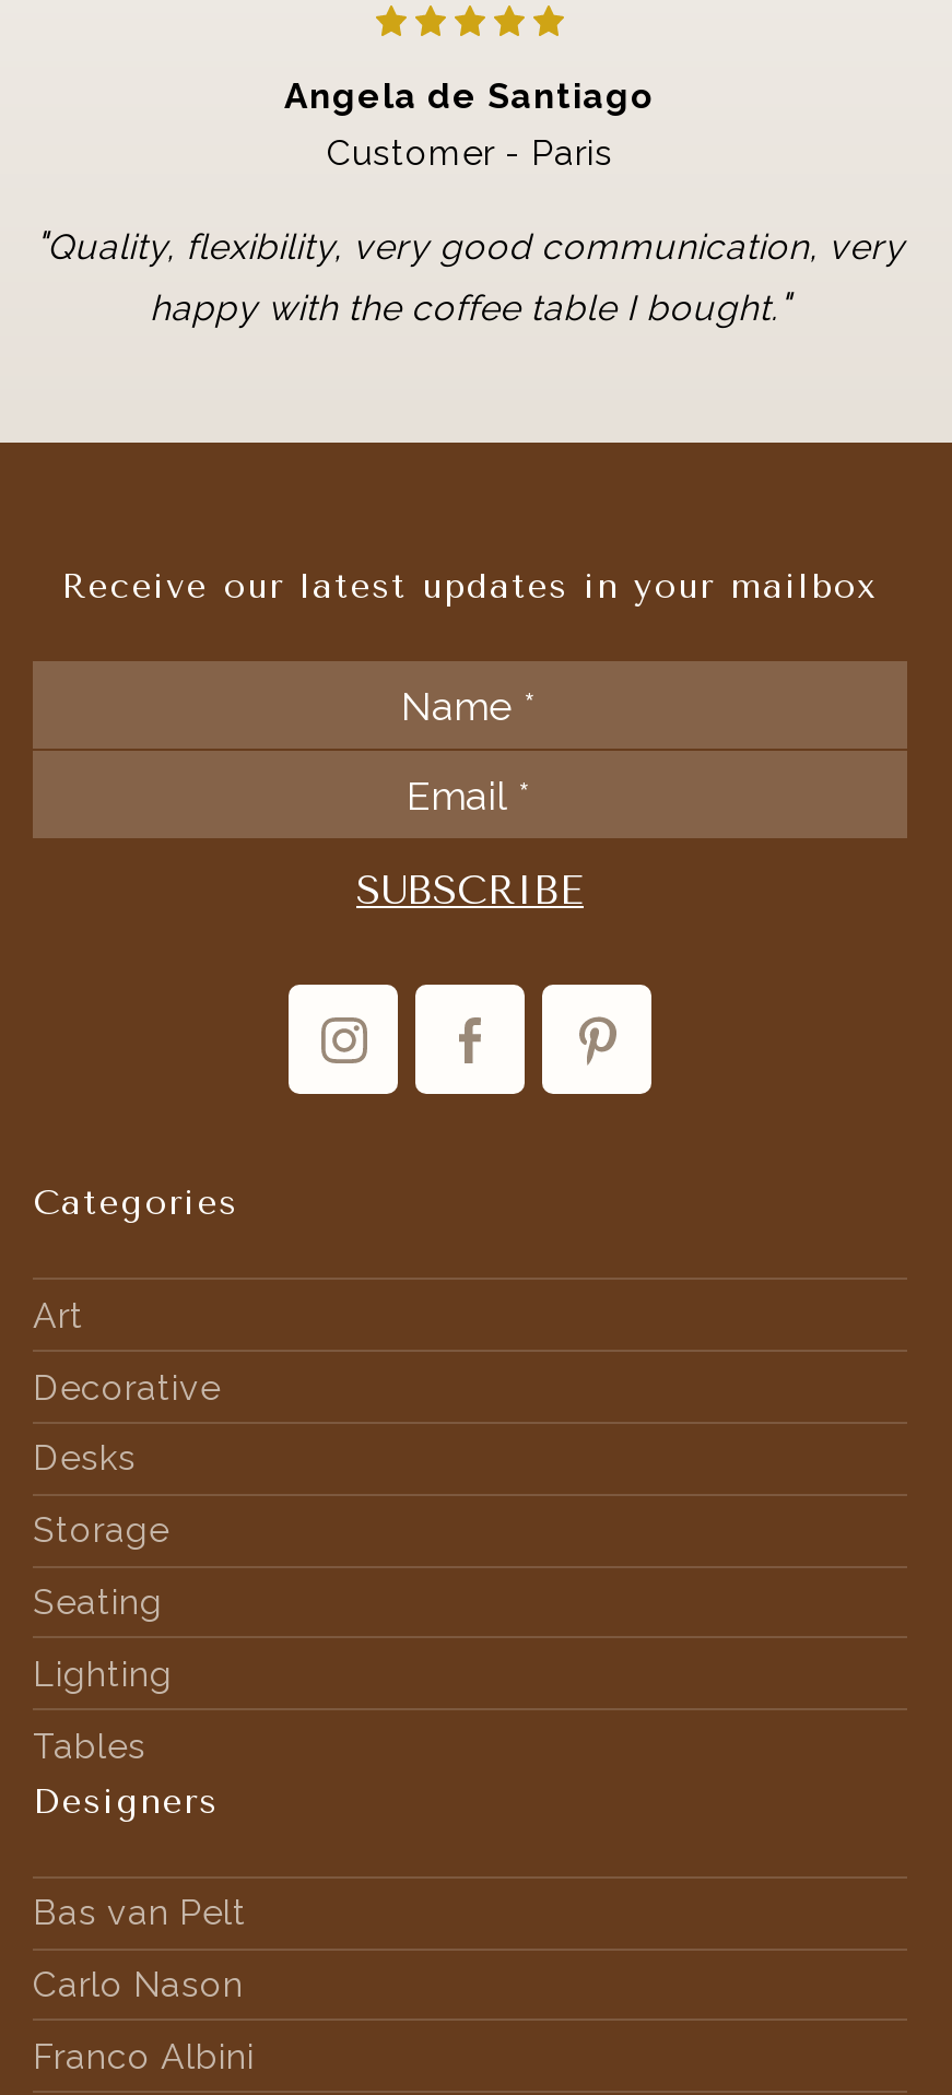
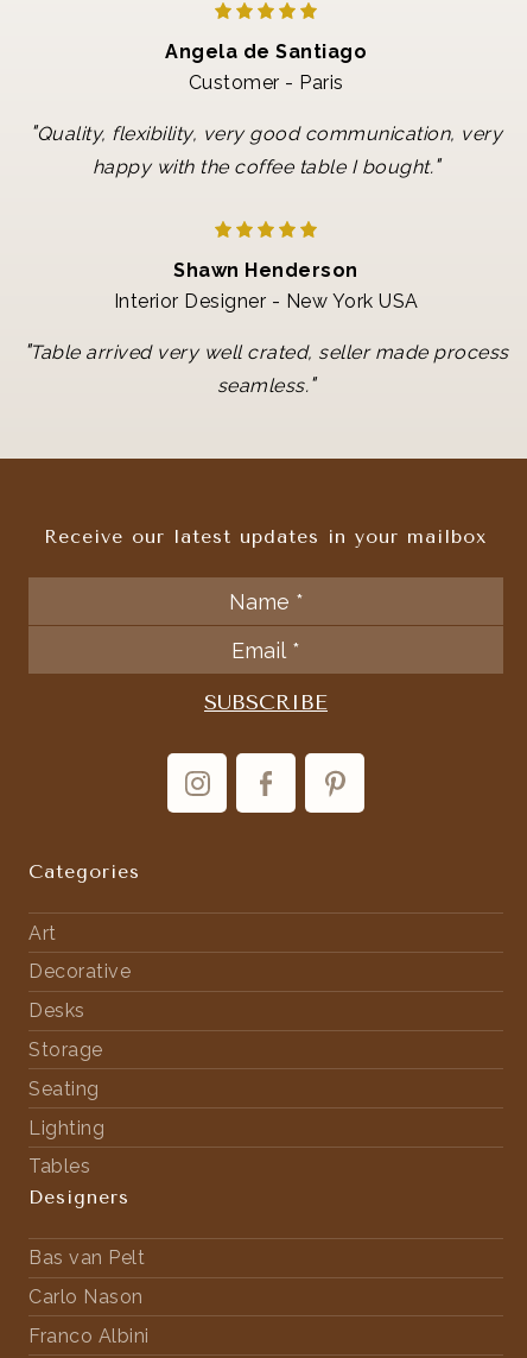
+ Shawn Henderson
+ Interior Designer - New York USA
+ " Table arrived very well crated, seller made process
+ seamless. "
